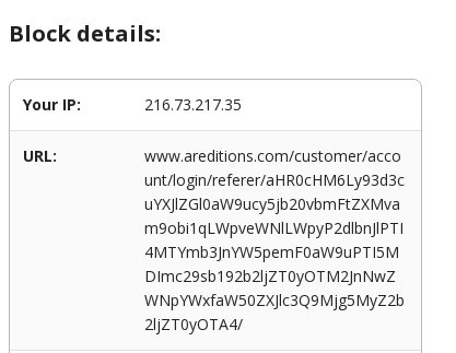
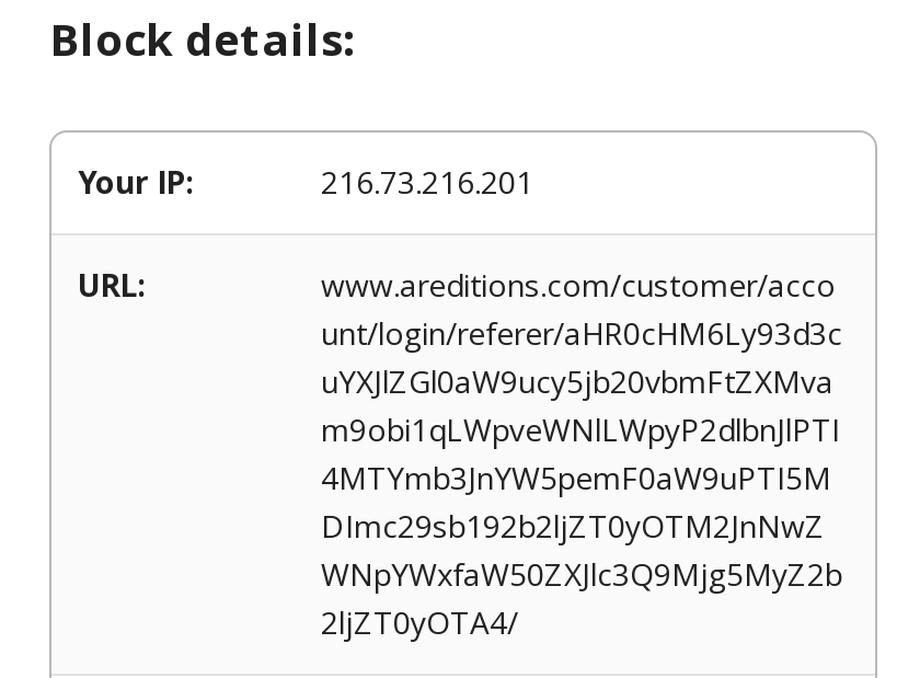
- 216.73.217.35
+ 216.73.216.201
